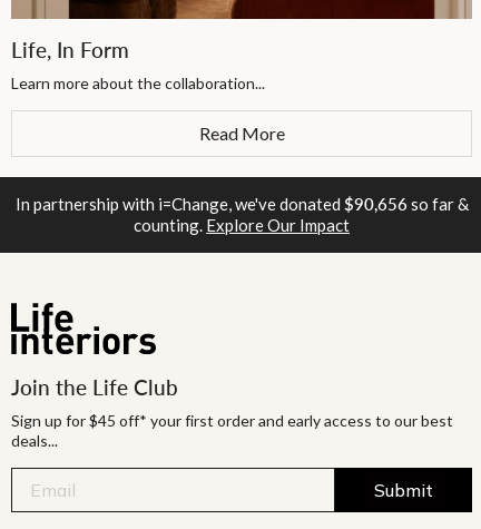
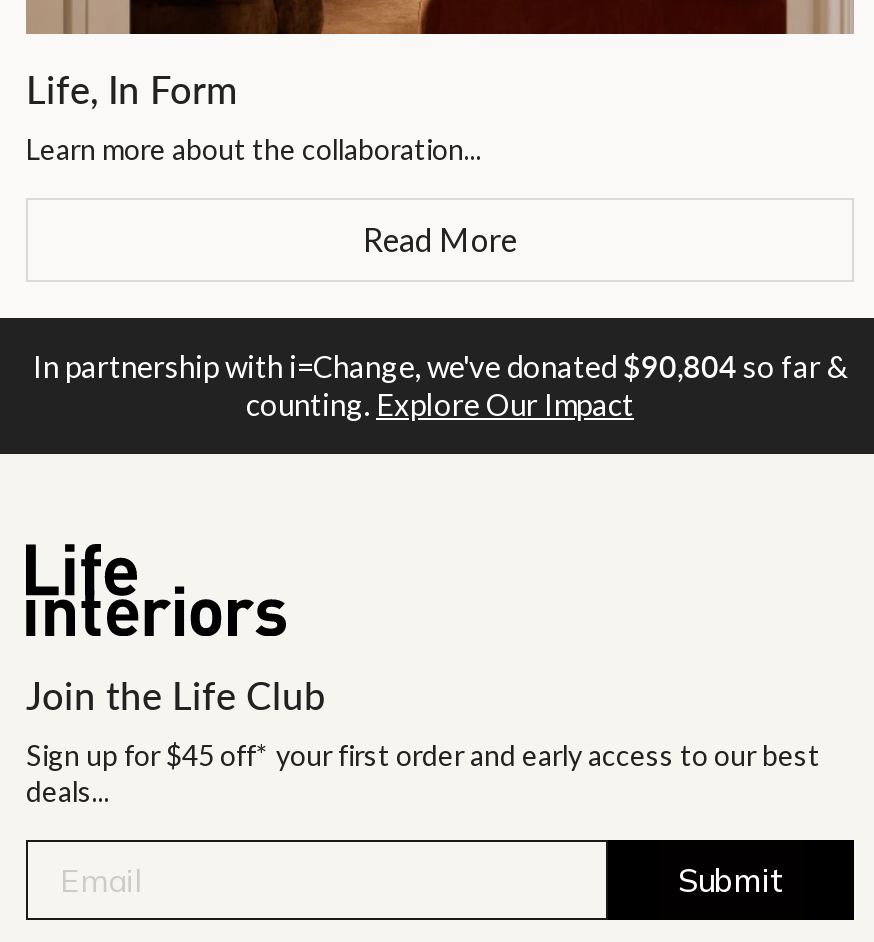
- In partnership with i=Change, we've donated $90,656 so far &
+ In partnership with i=Change, we've donated $90,804 so far &
